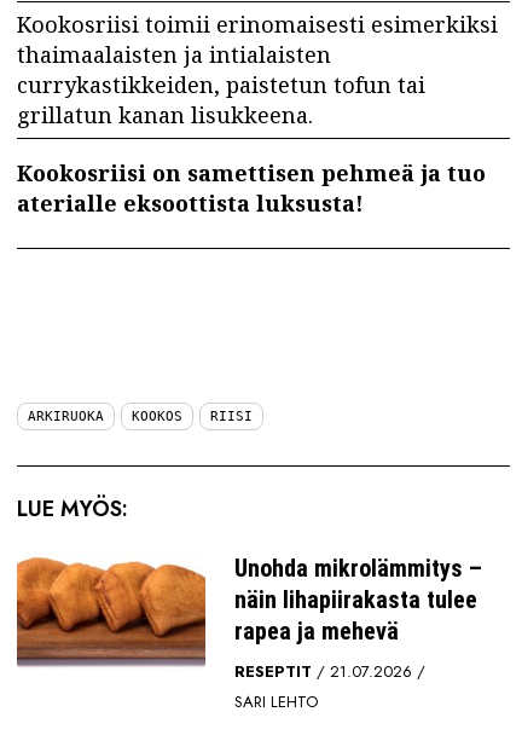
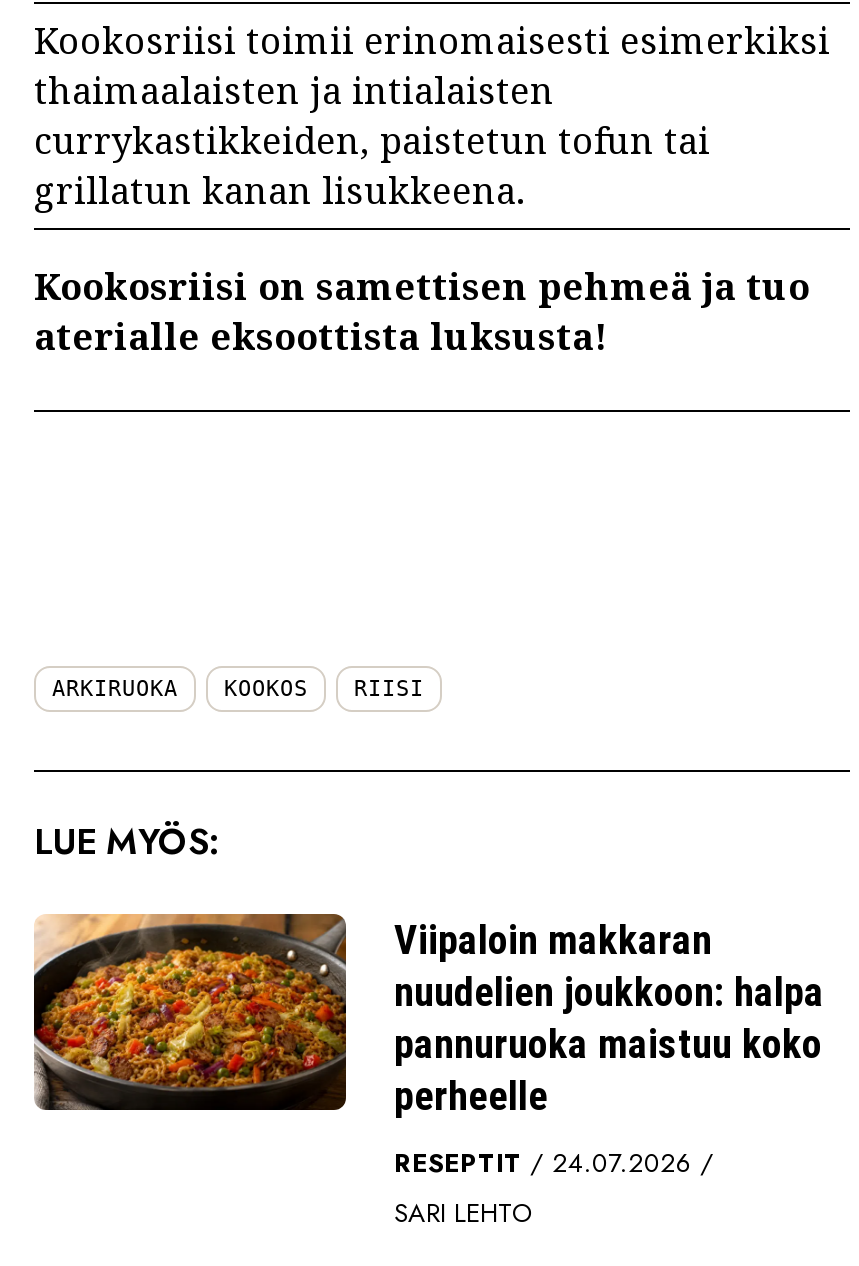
- [image]
- Unohda mikrolämmitys –
- näin lihapiirakasta tulee
- rapea ja mehevä
+ [image]
+ Viipaloin makkaran
+ nuudelien joukkoon: halpa
+ pannuruoka maistuu koko
+ perheelle

- RESEPTIT 21.07.2026
+ RESEPTIT 24.07.2026
